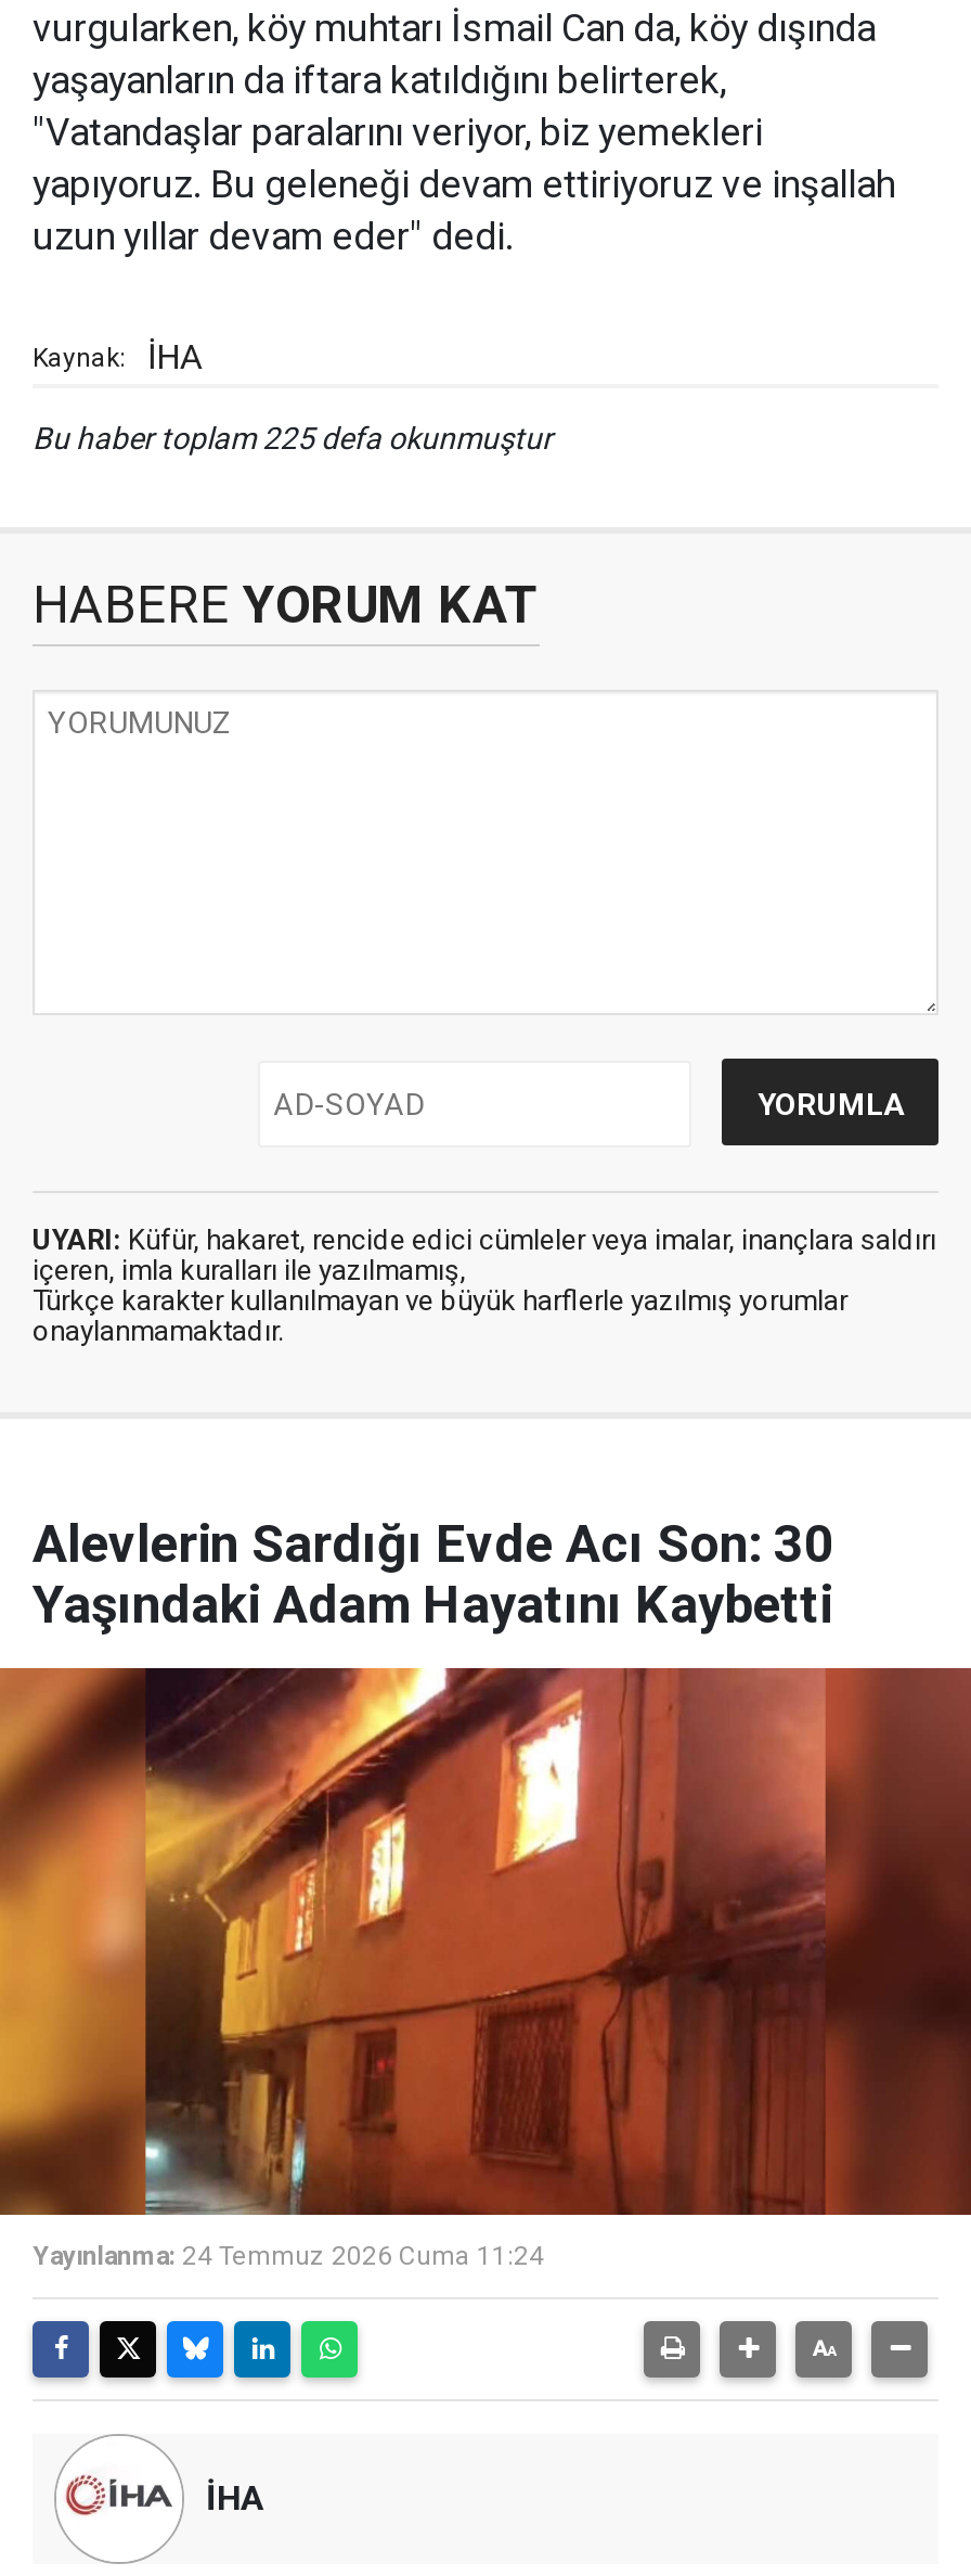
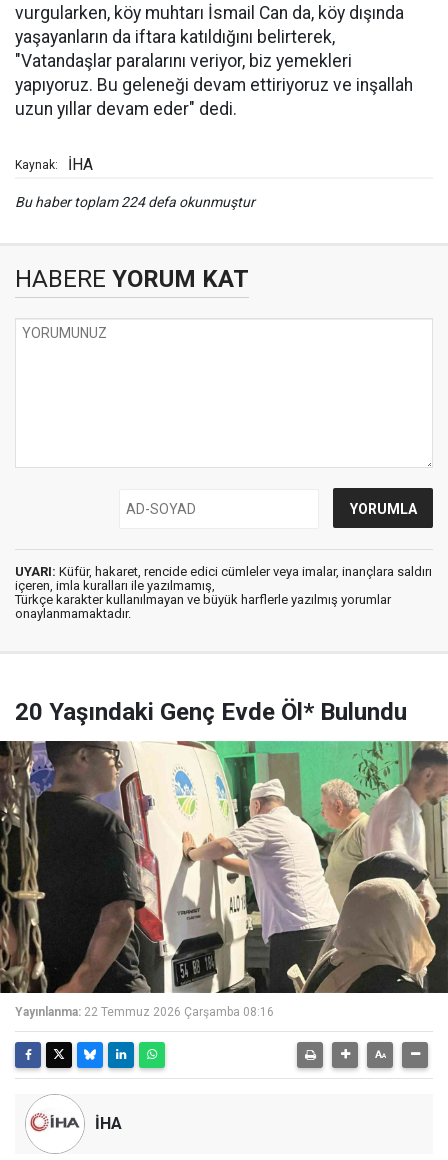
- Bu haber toplam 225 defa okunmuştur
+ Bu haber toplam 224 defa okunmuştur

- Alevlerin Sardığı Evde Acı Son: 30
- Yaşındaki Adam Hayatını Kaybetti
+ 20 Yaşındaki Genç Evde Öl* Bulundu

- [image]
- Yayınlanma: 24 Temmuz 2026 Cuma 11:24
+ [image]
+ Yayınlanma: 22 Temmuz 2026 Çarşamba 08:16
